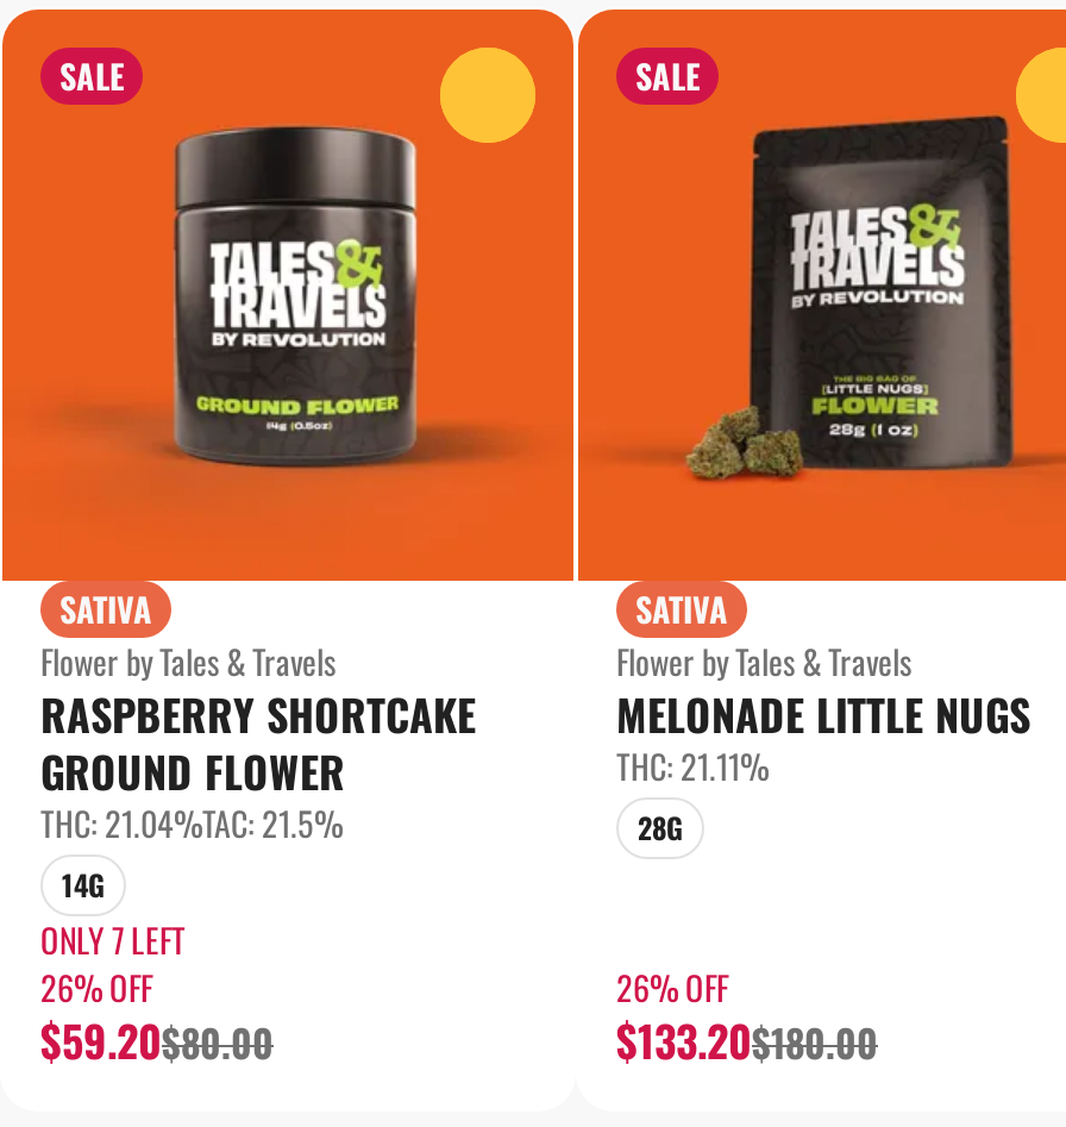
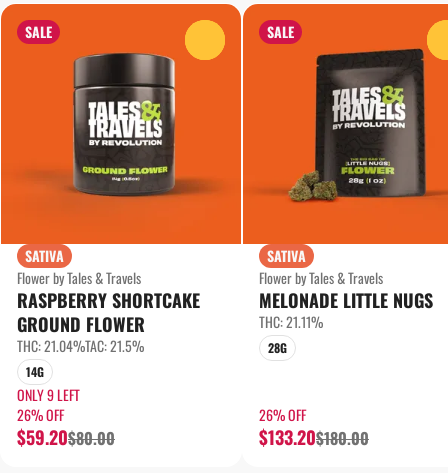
- ONLY 7 LEFT
+ ONLY 9 LEFT
